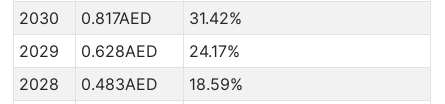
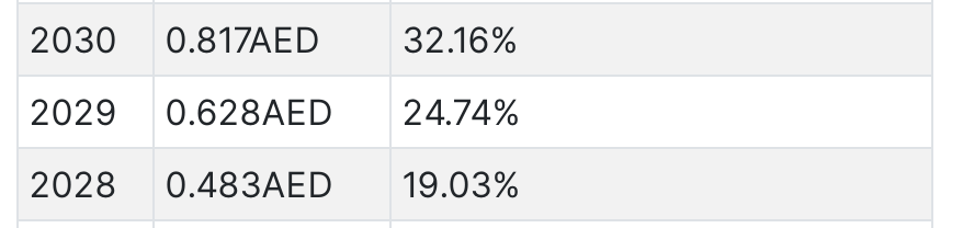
- 2030 0.817AED 31.42%
+ 2030 0.817AED 32.16%

- 2029 0.628AED 24.17%
+ 2029 0.628AED 24.74%

- 2028 0.483AED 18.59%
+ 2028 0.483AED 19.03%
